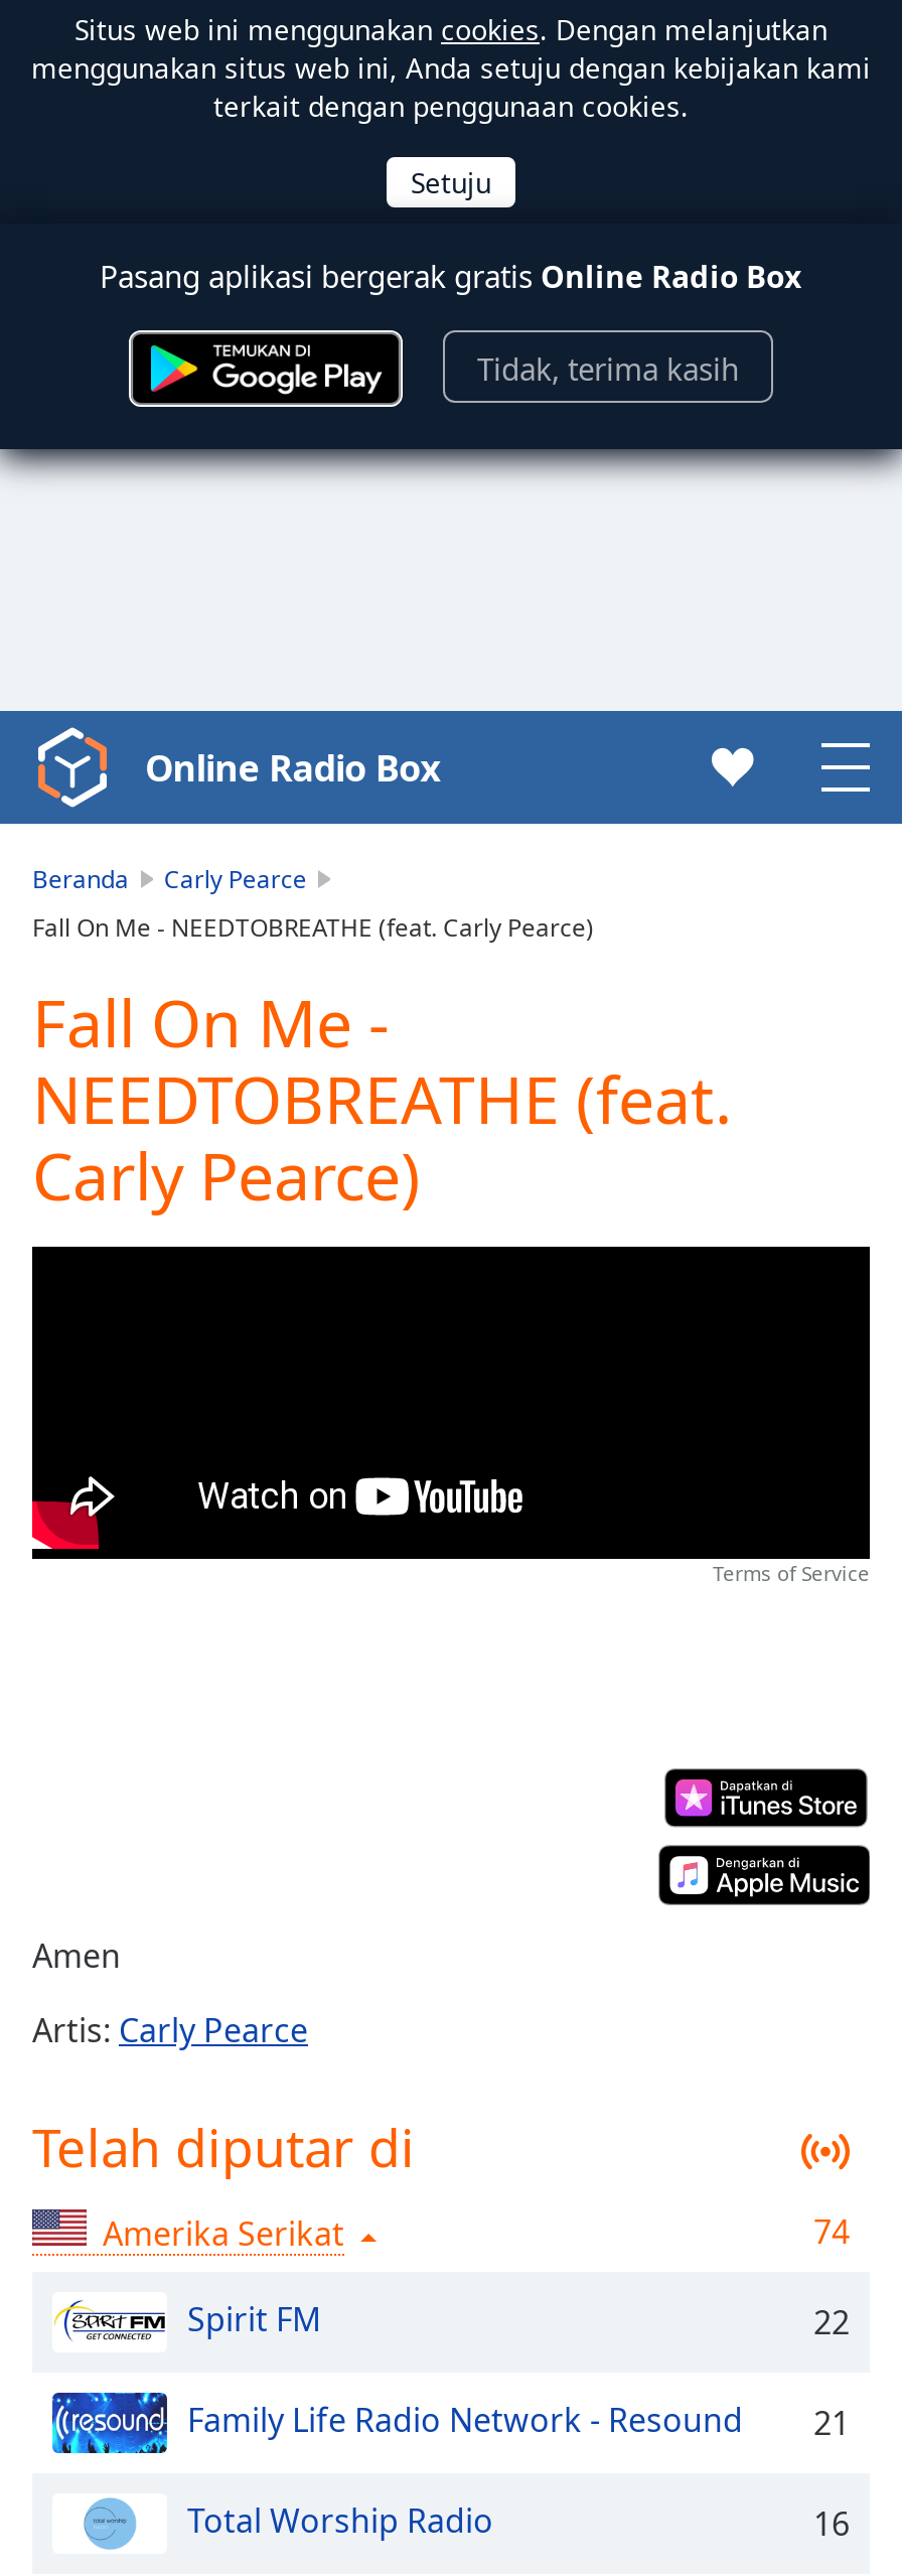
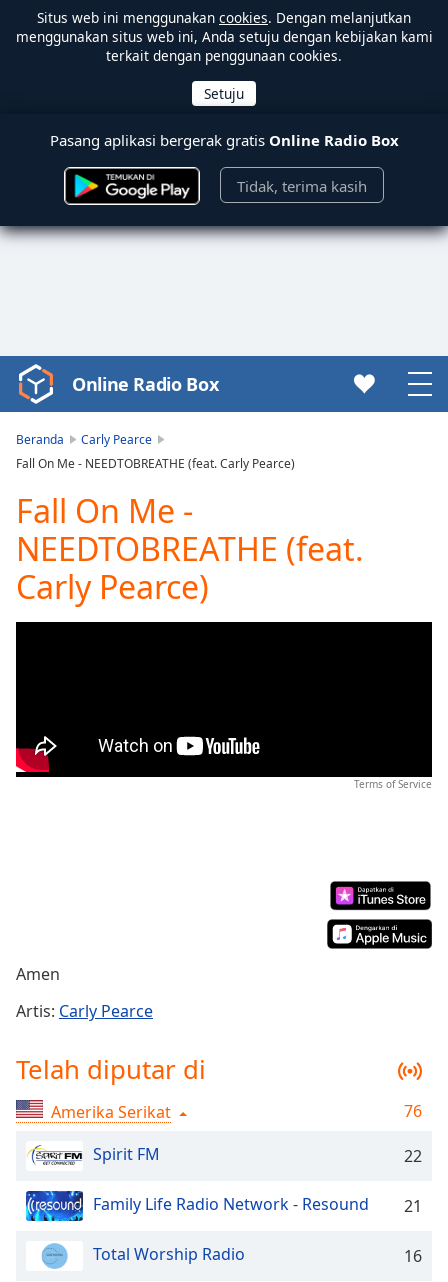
- 74
+ 76
